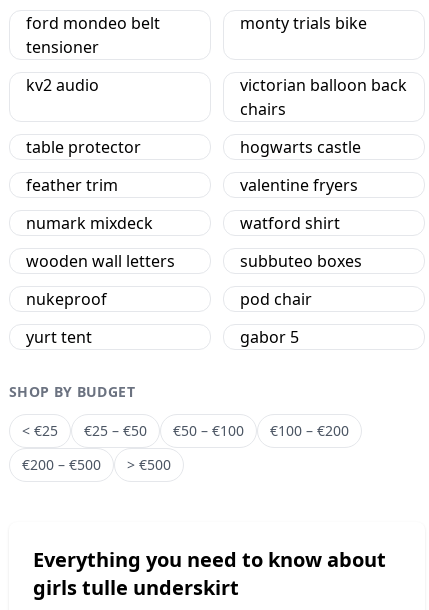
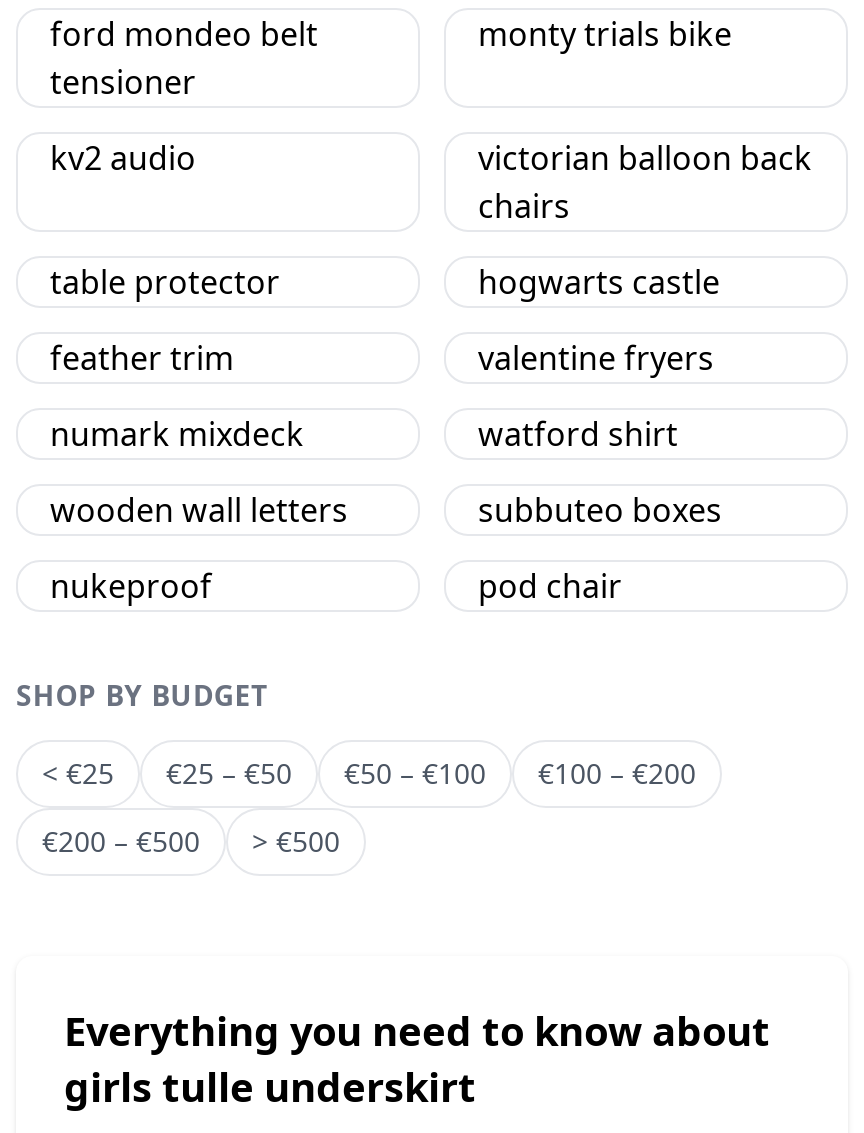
- yurt tent
- gabor 5
